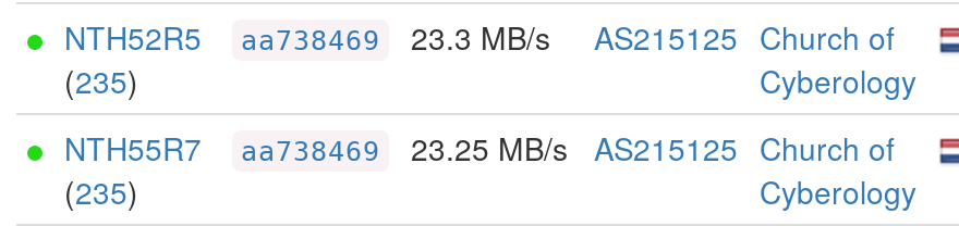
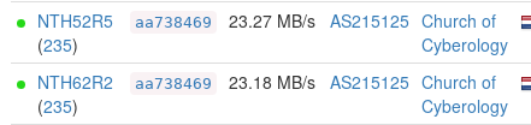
- 23.3 MB/s
- AS215125 Church of
+ 23.27 MB/s AS215125 Church of

- NTH55R7
+ NTH62R2

- 23.25 MB/s AS215125 Church of
+ 23.18 MB/s AS215125 Church of
